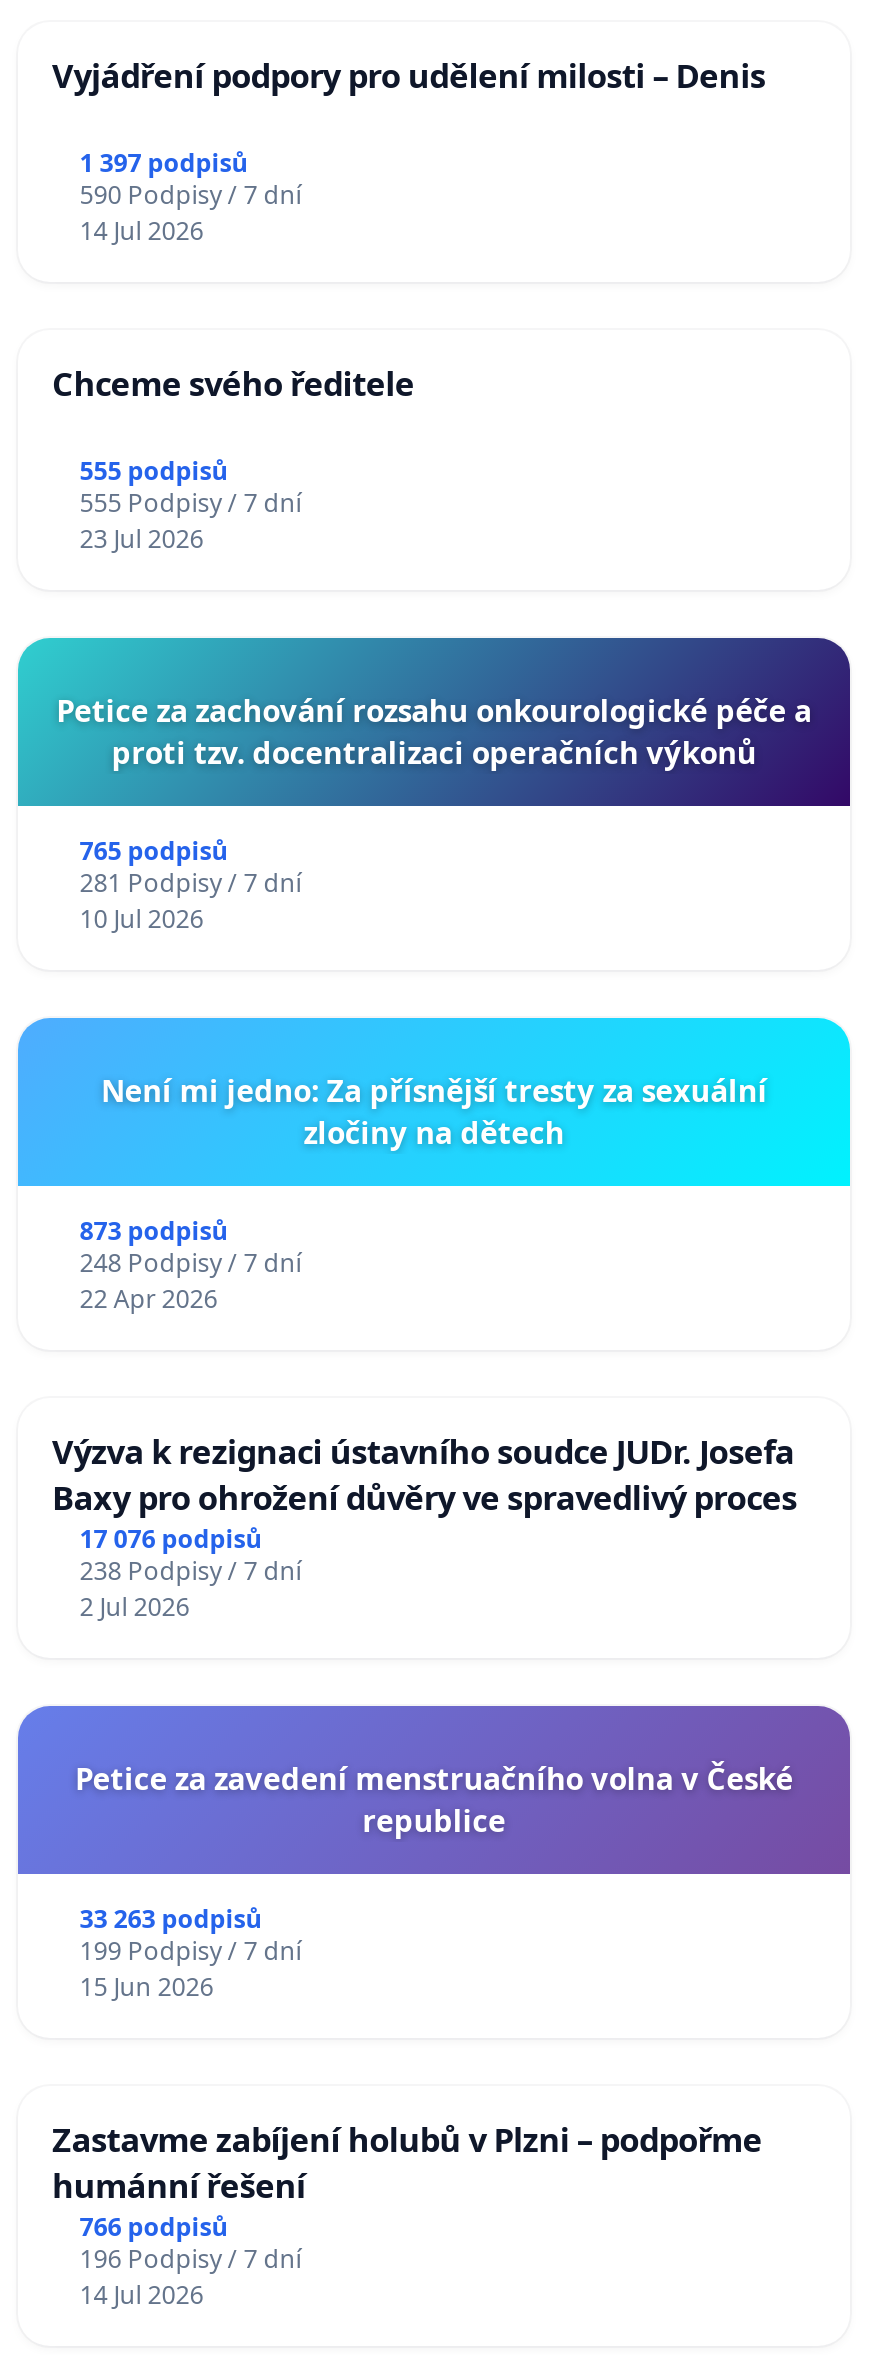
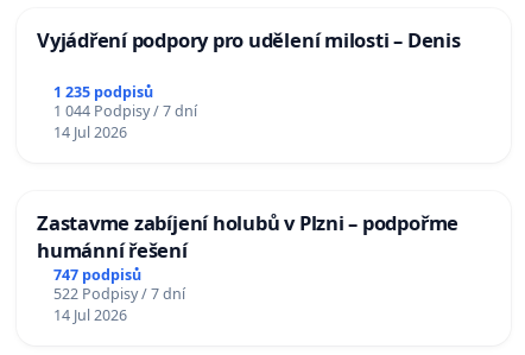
- 1 397 podpisů
+ 1 235 podpisů

- 590 Podpisy / 7 dní
+ 1 044 Podpisy / 7 dní

- Chceme svého ředitele
- 555 podpisů
- 555 Podpisy / 7 dní
- 23 Jul 2026

- [image]
- Petice za zachování rozsahu onkourologické péče a
- proti tzv. docentralizaci operačních výkonů
- 765 podpisů
- 281 Podpisy / 7 dní
- 10 Jul 2026

- [image]
- Není mi jedno: Za přísnější tresty za sexuální
- zločiny na dětech
- 873 podpisů
- 248 Podpisy / 7 dní
- 22 Apr 2026
- Výzva k rezignaci ústavního soudce JUDr. Josefa
- Baxy pro ohrožení důvěry ve spravedlivý proces
- 17 076 podpisů
- 238 Podpisy / 7 dní
- 2 Jul 2026

- [image]
- Petice za zavedení menstruačního volna v České
- republice
- 33 263 podpisů
- 199 Podpisy / 7 dní
- 15 Jun 2026

- 766 podpisů
+ 747 podpisů

- 196 Podpisy / 7 dní
+ 522 Podpisy / 7 dní
